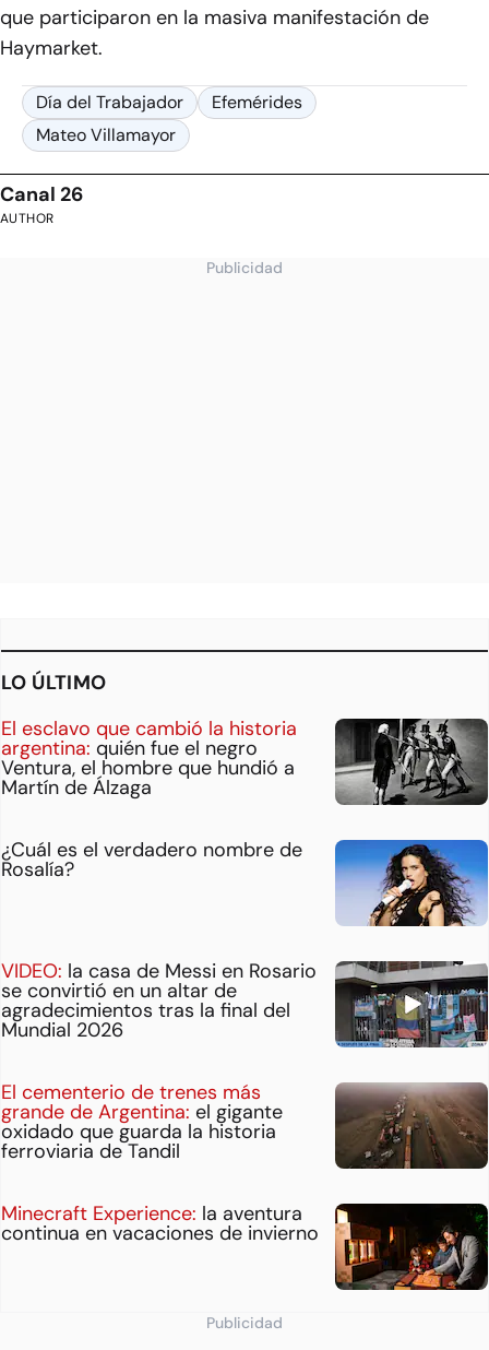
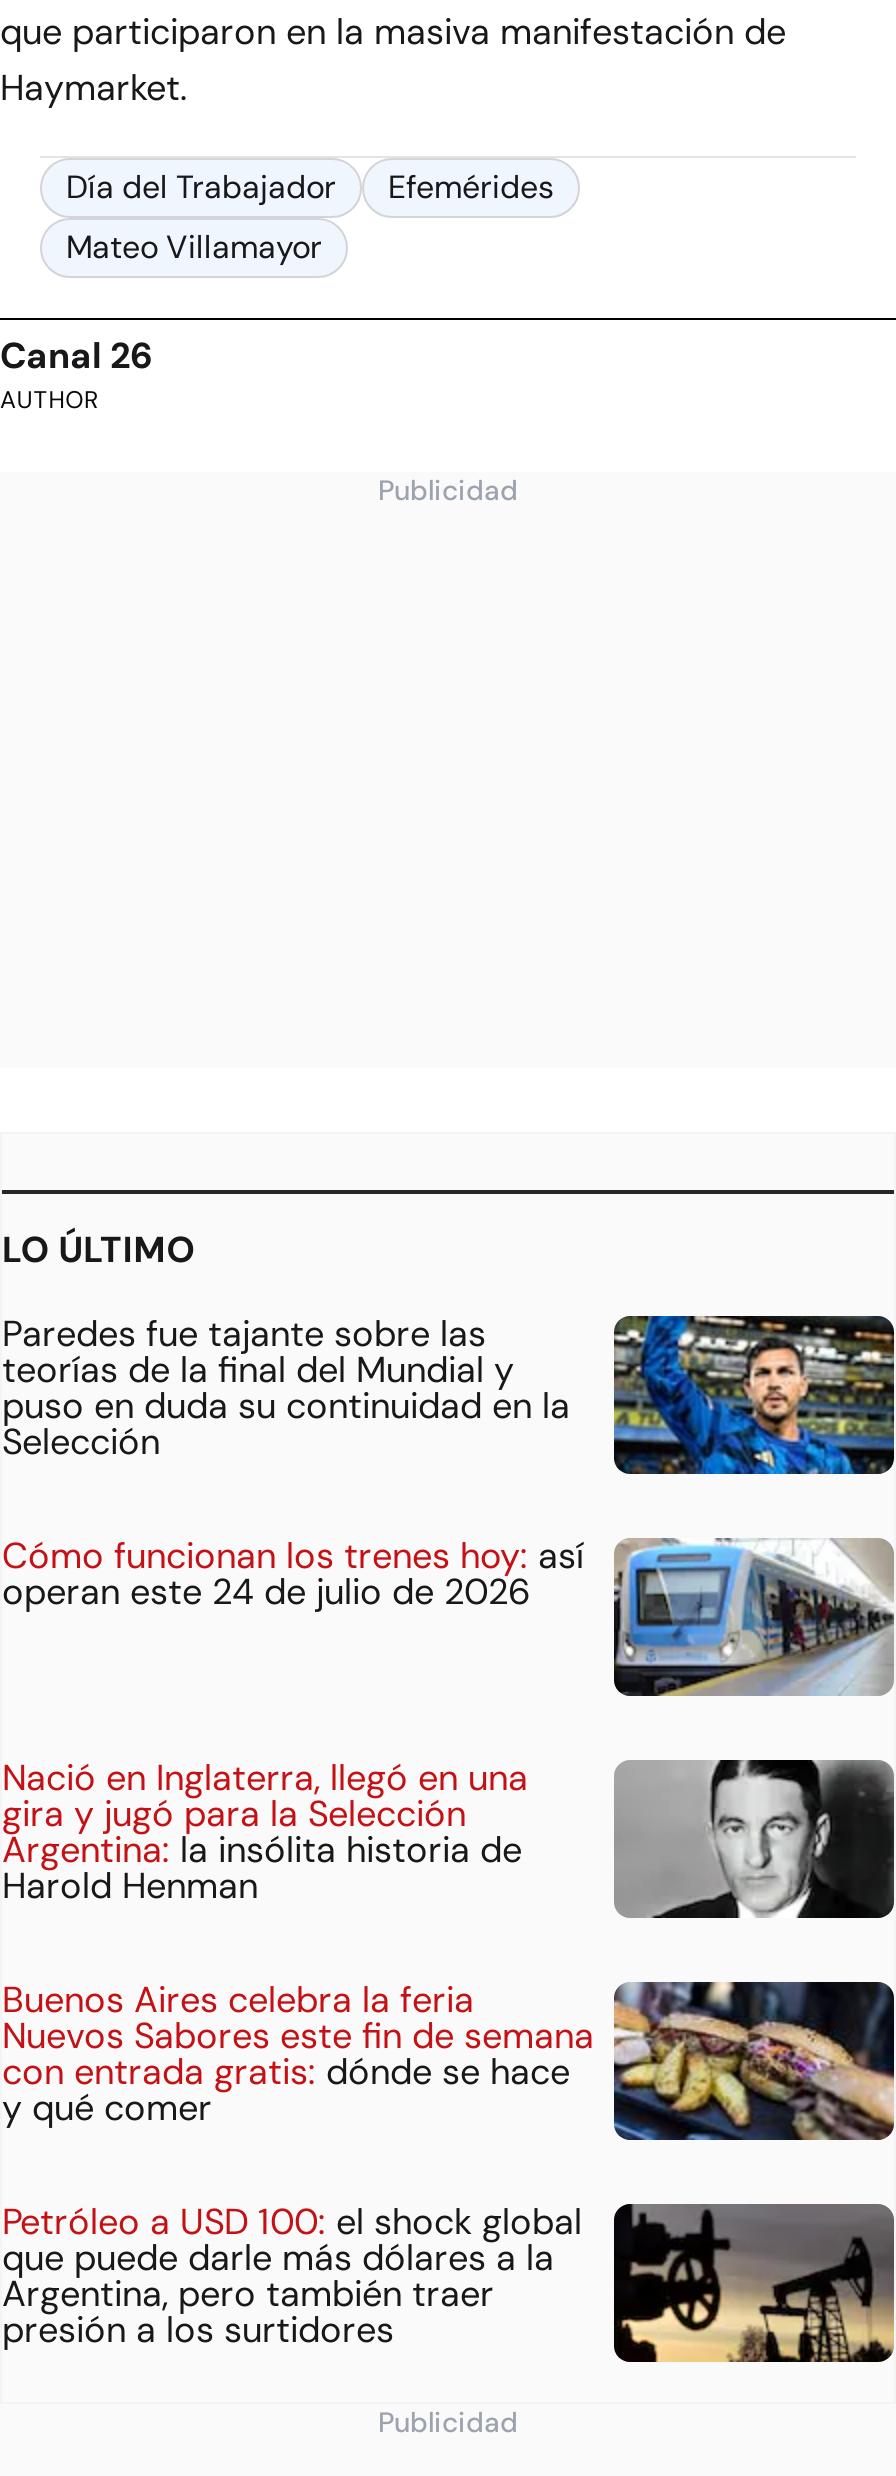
- [image]
- El esclavo que cambió la historia
- argentina: quién fue el negro
- Ventura, el hombre que hundió a
- Martín de Álzaga
+ [image]
+ Paredes fue tajante sobre las
+ teorías de la final del Mundial y
+ puso en duda su continuidad en la
+ Selección

- [image]
- ¿Cuál es el verdadero nombre de
- Rosalía?
+ [image]
+ Cómo funcionan los trenes hoy: así
+ operan este 24 de julio de 2026

- VIDEO: la casa de Messi en Rosario
- se convirtió en un altar de
- agradecimientos tras la final del
- Mundial 2026
+ Nació en Inglaterra, llegó en una
+ gira y jugó para la Selección
+ Argentina: la insólita historia de
+ Harold Henman

- [image]
+ [image]

- El cementerio de trenes más
- grande de Argentina: el gigante
- oxidado que guarda la historia
- ferroviaria de Tandil
+ Buenos Aires celebra la feria
+ Nuevos Sabores este fin de semana
+ con entrada gratis: dónde se hace
+ y qué comer

- [image]
+ [image]

- [image]
- Minecraft Experience: la aventura
- continua en vacaciones de invierno
+ [image]
+ Petróleo a USD 100: el shock global
+ que puede darle más dólares a la
+ Argentina, pero también traer
+ presión a los surtidores
